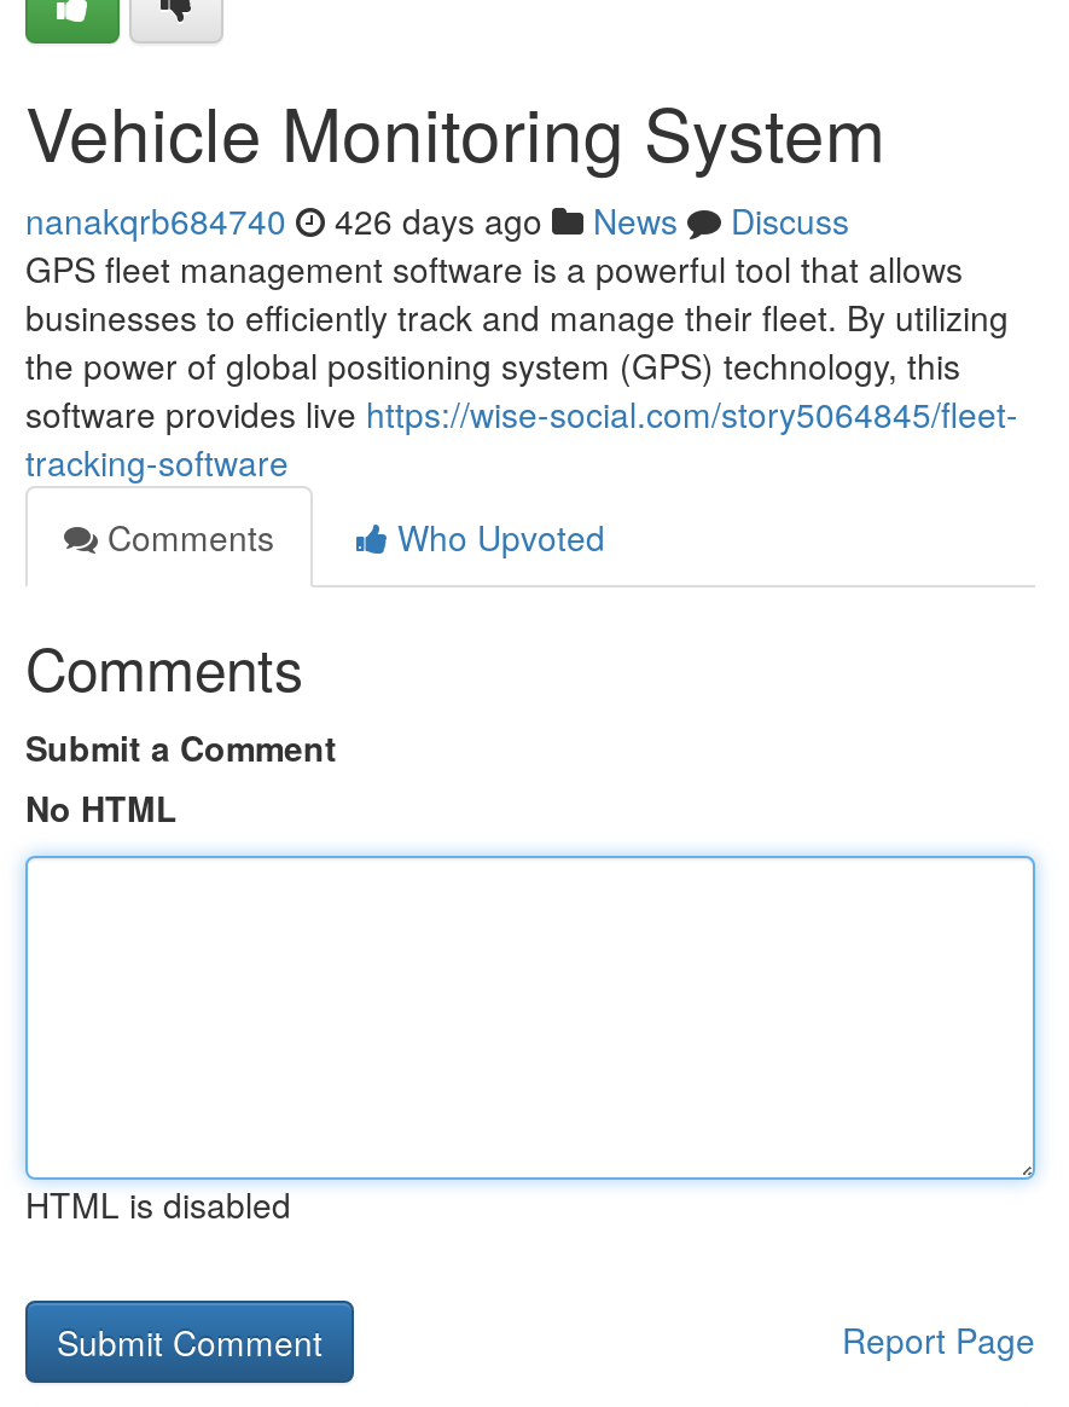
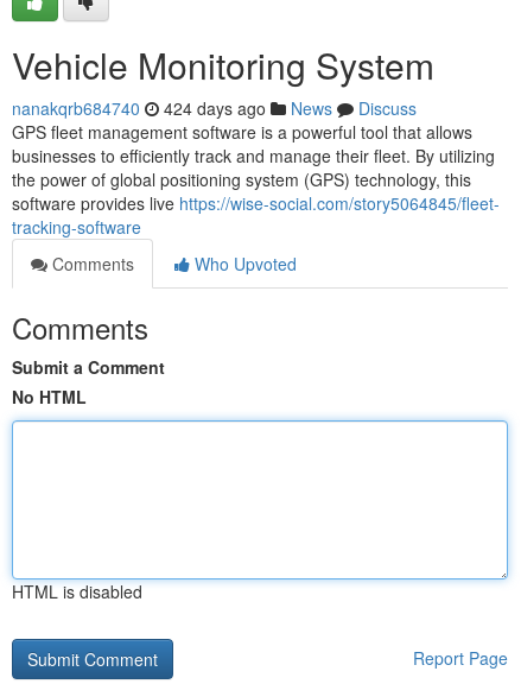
- nanakqrb684740 426 days ago News Discuss
+ nanakqrb684740 424 days ago News Discuss
